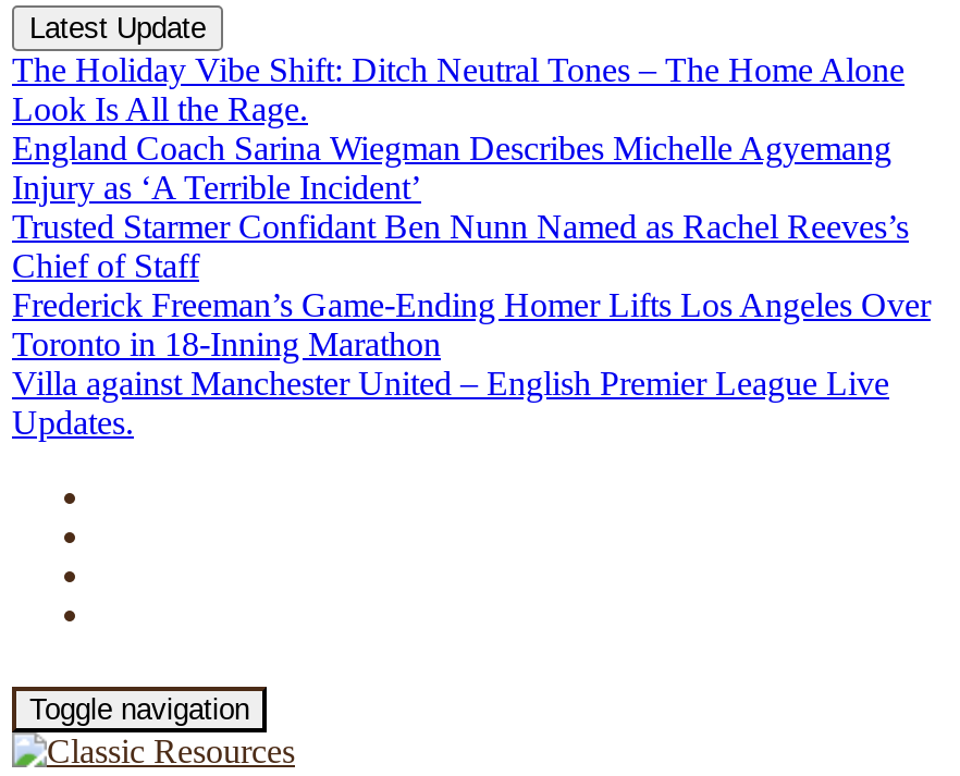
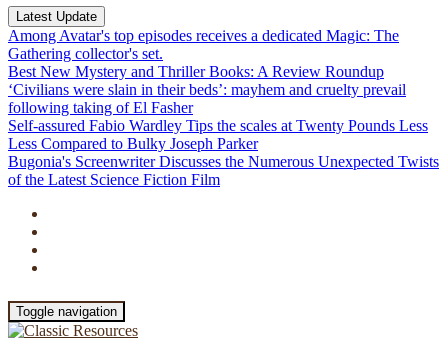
- The Holiday Vibe Shift: Ditch Neutral Tones – The Home Alone
- Look Is All the Rage.
- England Coach Sarina Wiegman Describes Michelle Agyemang
- Injury as ‘A Terrible Incident’
- Trusted Starmer Confidant Ben Nunn Named as Rachel Reeves’s
- Chief of Staff
- Frederick Freeman’s Game-Ending Homer Lifts Los Angeles Over
- Toronto in 18-Inning Marathon
- Villa against Manchester United – English Premier League Live
- Updates.
+ Among Avatar's top episodes receives a dedicated Magic: The
+ Gathering collector's set.
+ Best New Mystery and Thriller Books: A Review Roundup
+ ‘Civilians were slain in their beds’: mayhem and cruelty prevail
+ following taking of El Fasher
+ Self-assured Fabio Wardley Tips the scales at Twenty Pounds Less
+ Less Compared to Bulky Joseph Parker
+ Bugonia's Screenwriter Discusses the Numerous Unexpected Twists
+ of the Latest Science Fiction Film
